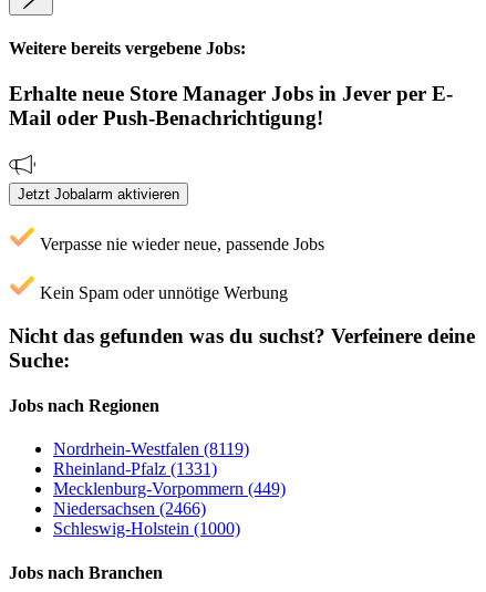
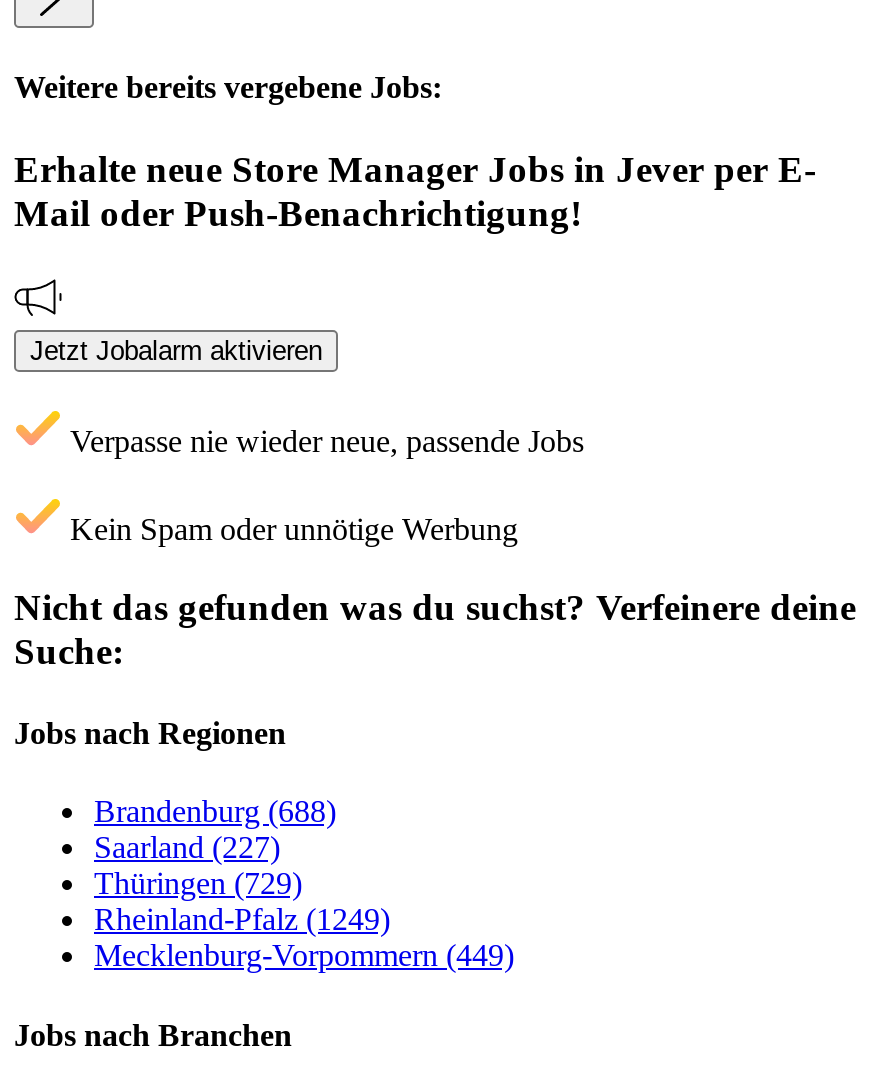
- Nordrhein-Westfalen (8119)
- Rheinland-Pfalz (1331)
+ Brandenburg (688)
+ Saarland (227)
+ Thüringen (729)
+ Rheinland-Pfalz (1249)

moved down: Mecklenburg-Vorpommern (449)

- Niedersachsen (2466)
- Schleswig-Holstein (1000)
